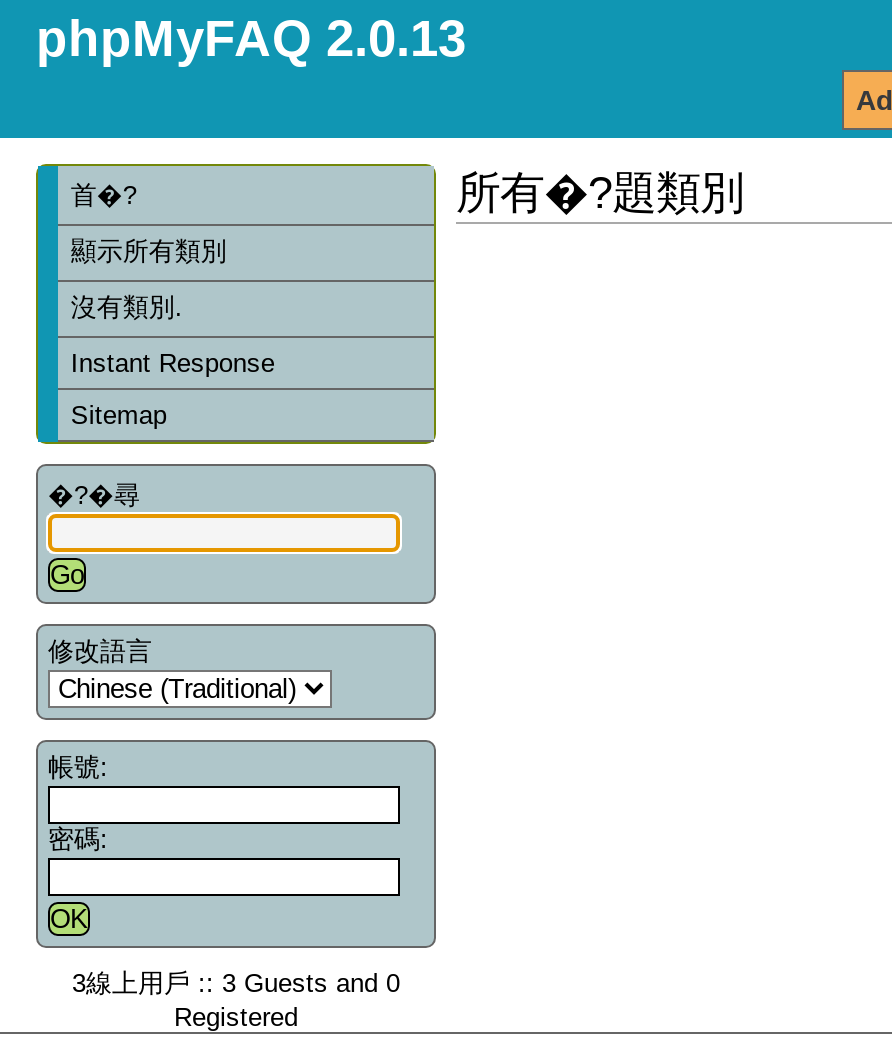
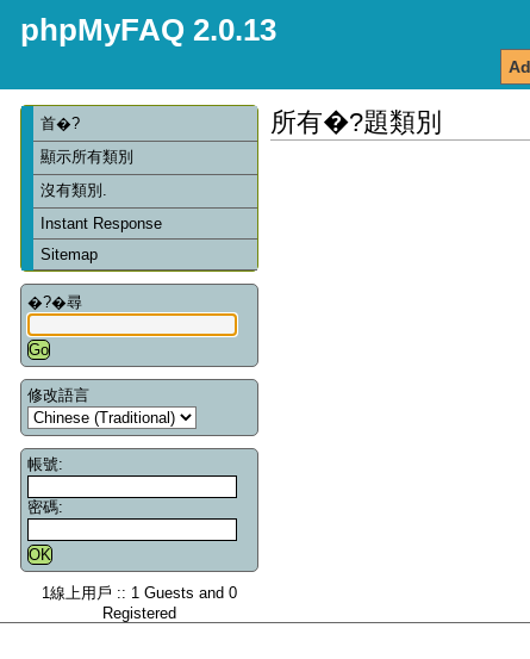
- 3線上用戶 :: 3 Guests and 0
+ 1線上用戶 :: 1 Guests and 0
